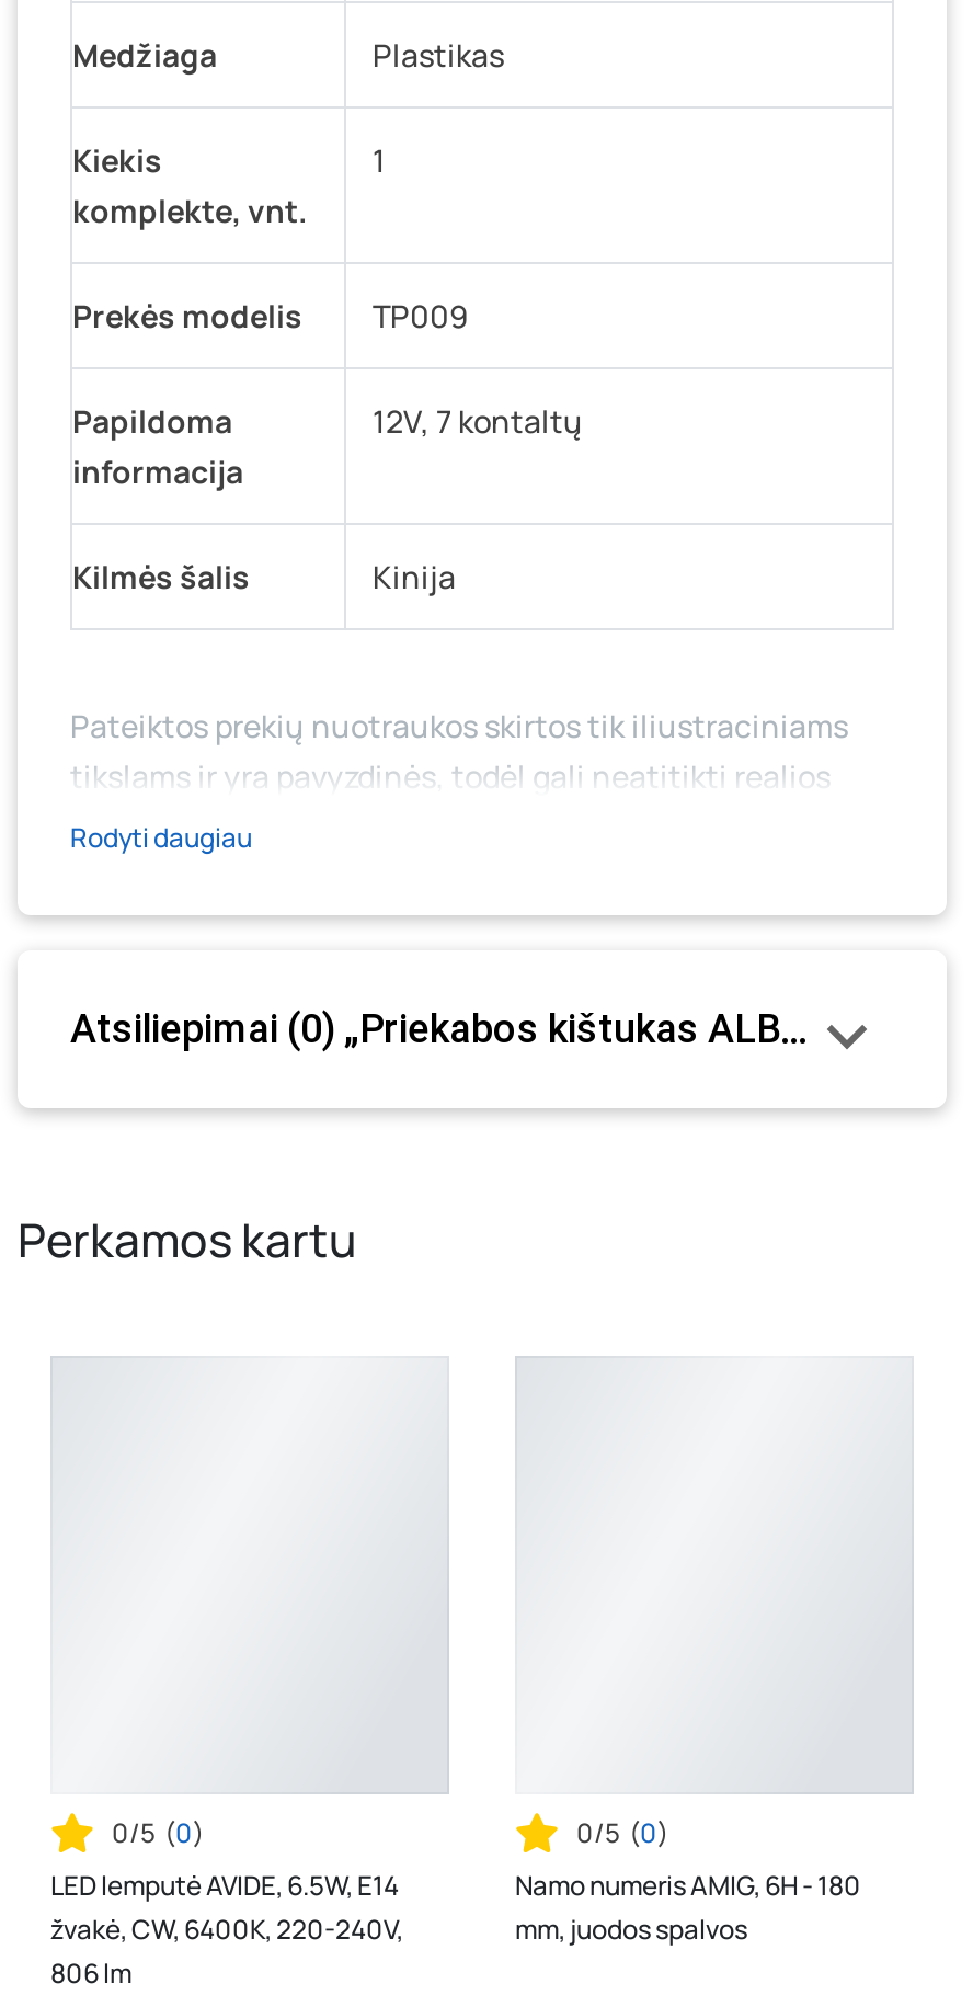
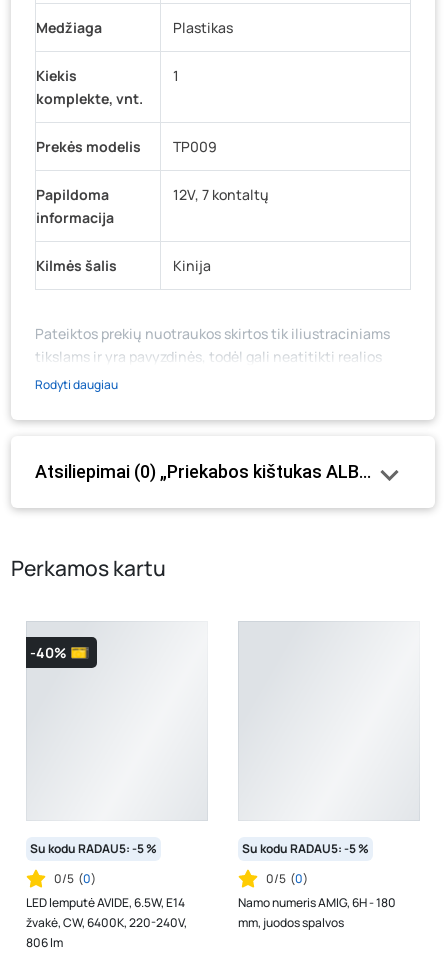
+ [image]
+ -40%

+ Su kodu RADAU5: -5 %

+ Su kodu RADAU5: -5 %
